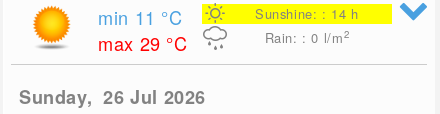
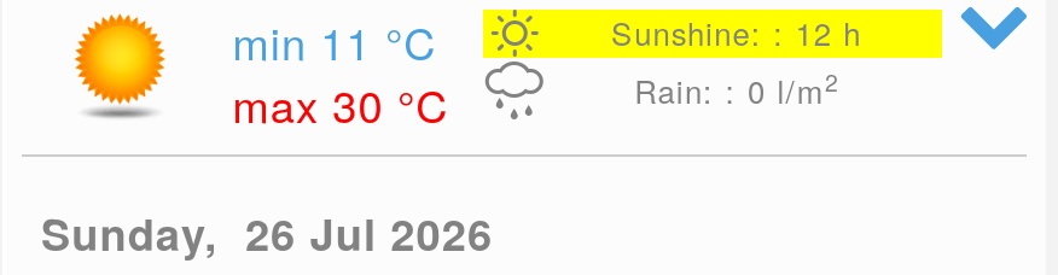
- Sunshine: : 14 h
+ Sunshine: : 12 h

- max 29 °C
+ max 30 °C
